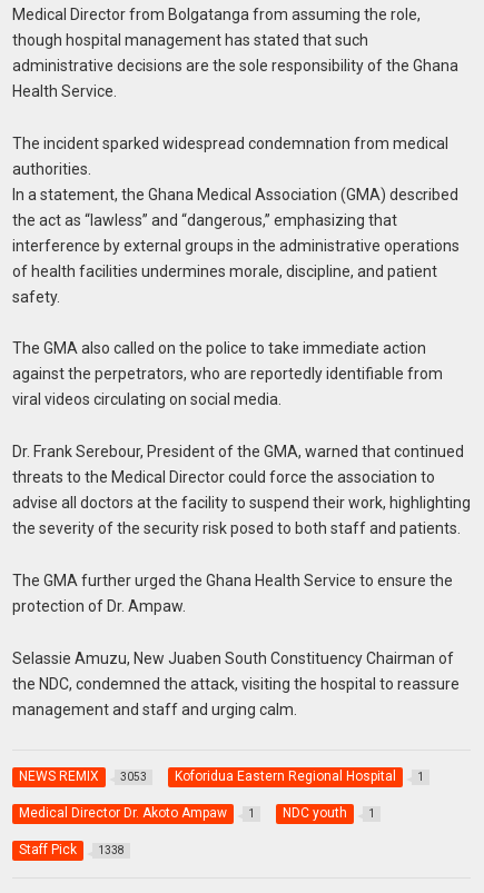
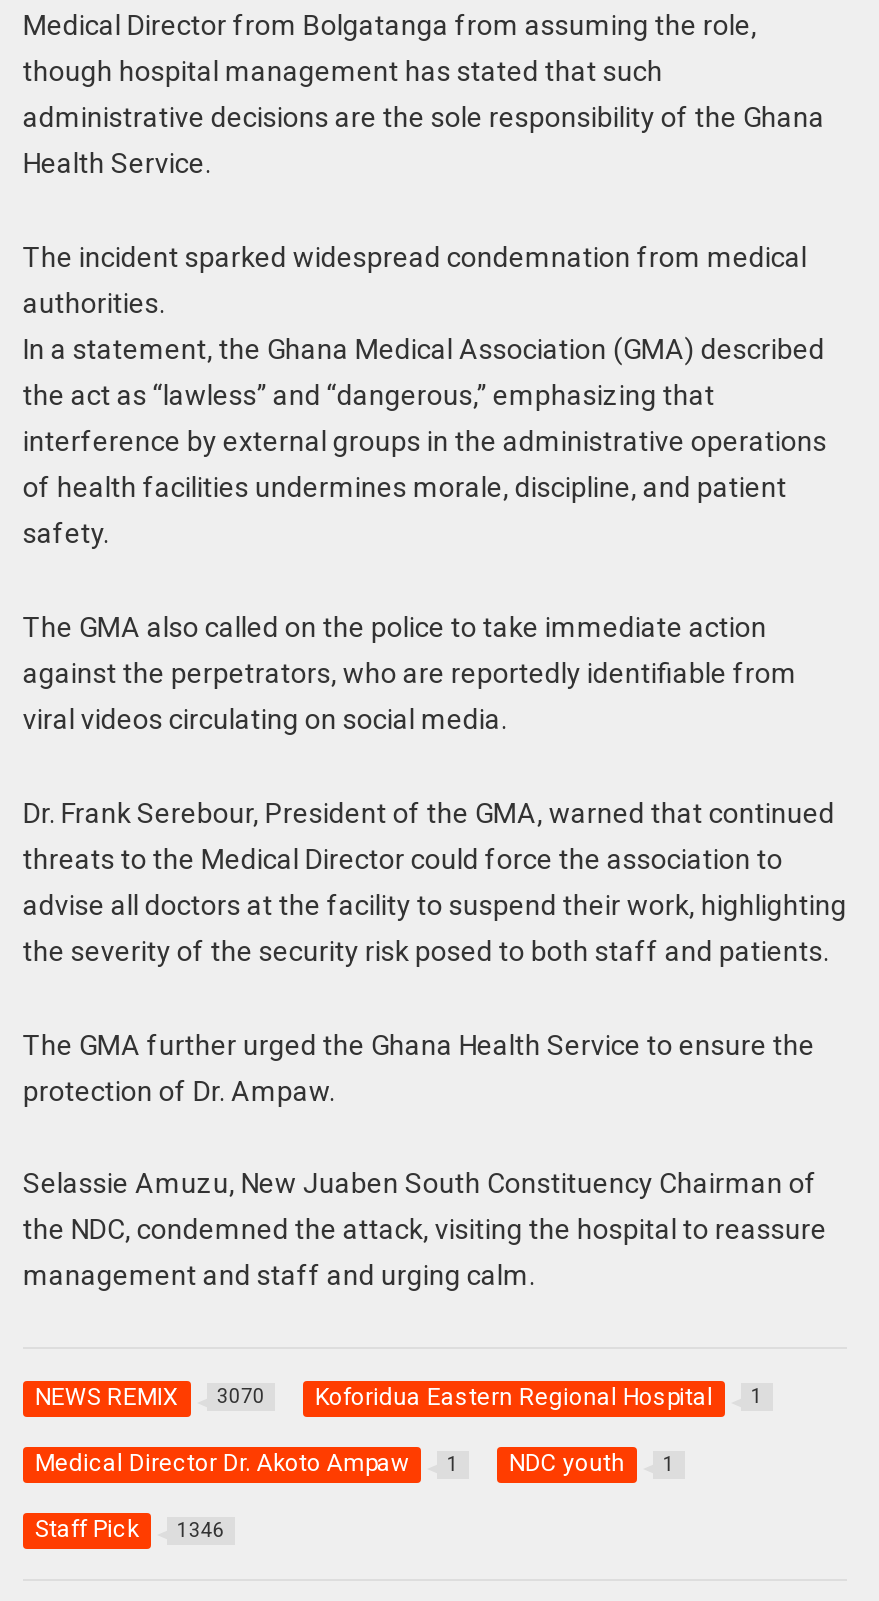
- NEWS REMIX 3053
+ NEWS REMIX 3070

- Staff Pick 1338
+ Staff Pick 1346
